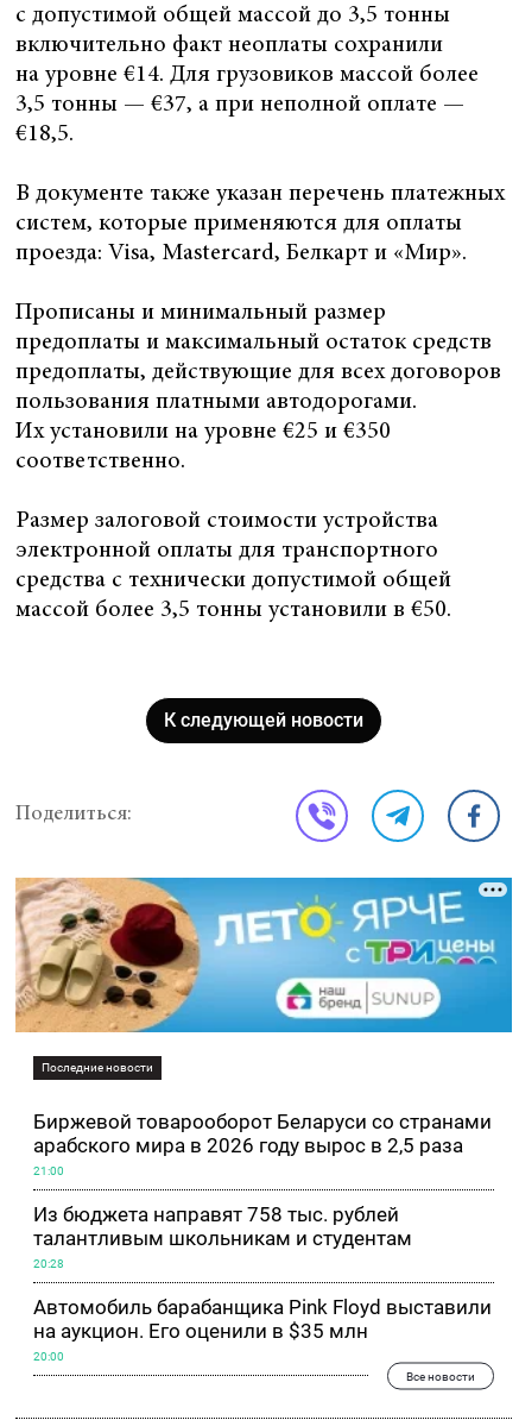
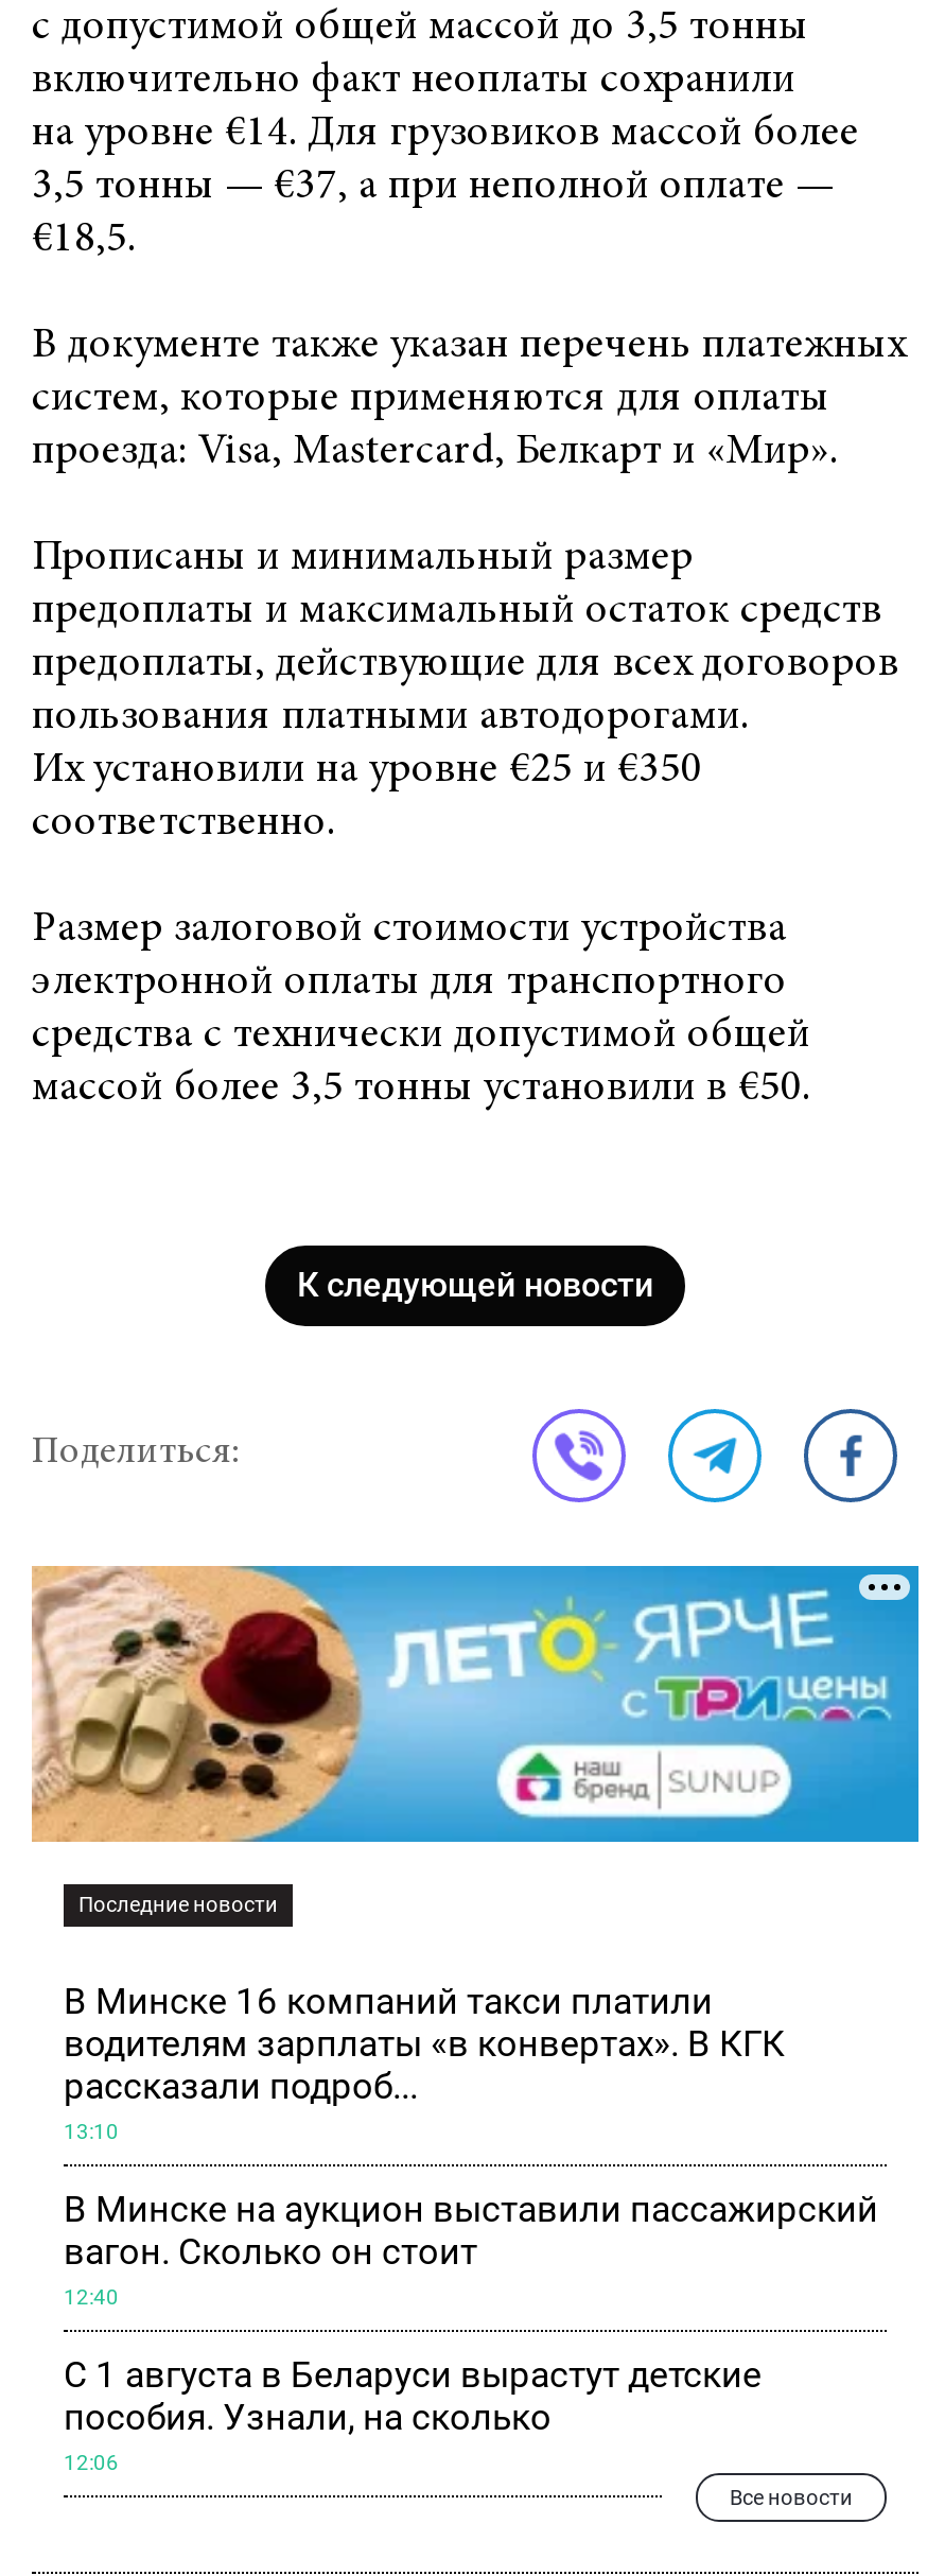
- Биржевой товарооборот Беларуси со странами
- арабского мира в 2026 году вырос в 2,5 раза
+ В Минске 16 компаний такси платили
+ водителям зарплаты «в конвертах». В КГК
+ рассказали подроб...

- 21:00
+ 13:10

- Из бюджета направят 758 тыс. рублей
- талантливым школьникам и студентам
+ В Минске на аукцион выставили пассажирский
+ вагон. Сколько он стоит

- 20:28
+ 12:40

- Автомобиль барабанщика Pink Floyd выставили
- на аукцион. Его оценили в $35 млн
+ С 1 августа в Беларуси вырастут детские
+ пособия. Узнали, на сколько

- 20:00
+ 12:06
